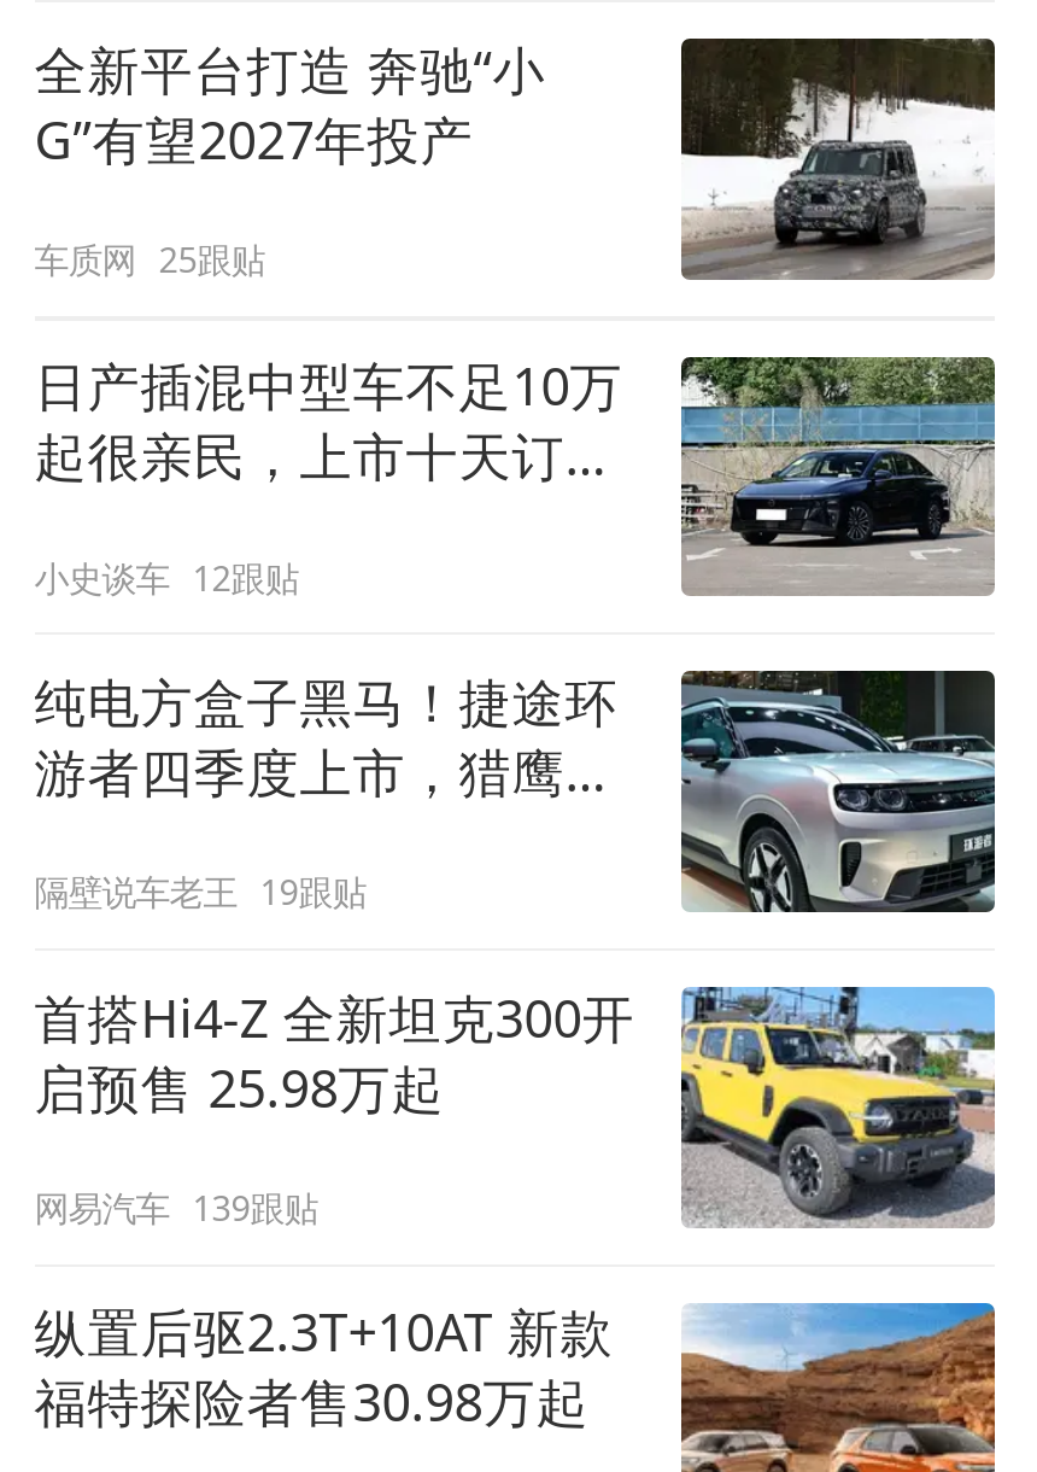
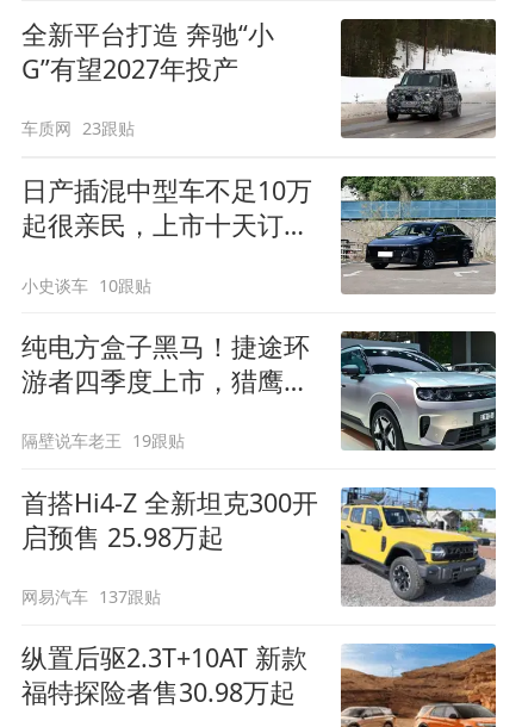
- 车质网 25跟贴
+ 车质网 23跟贴

- 小史谈车 12跟贴
+ 小史谈车 10跟贴

- 网易汽车 139跟贴
+ 网易汽车 137跟贴
